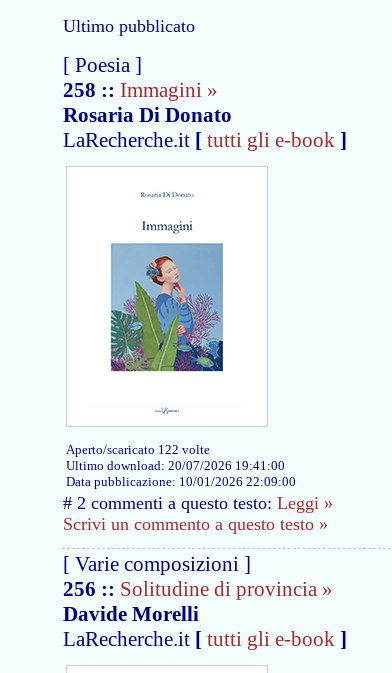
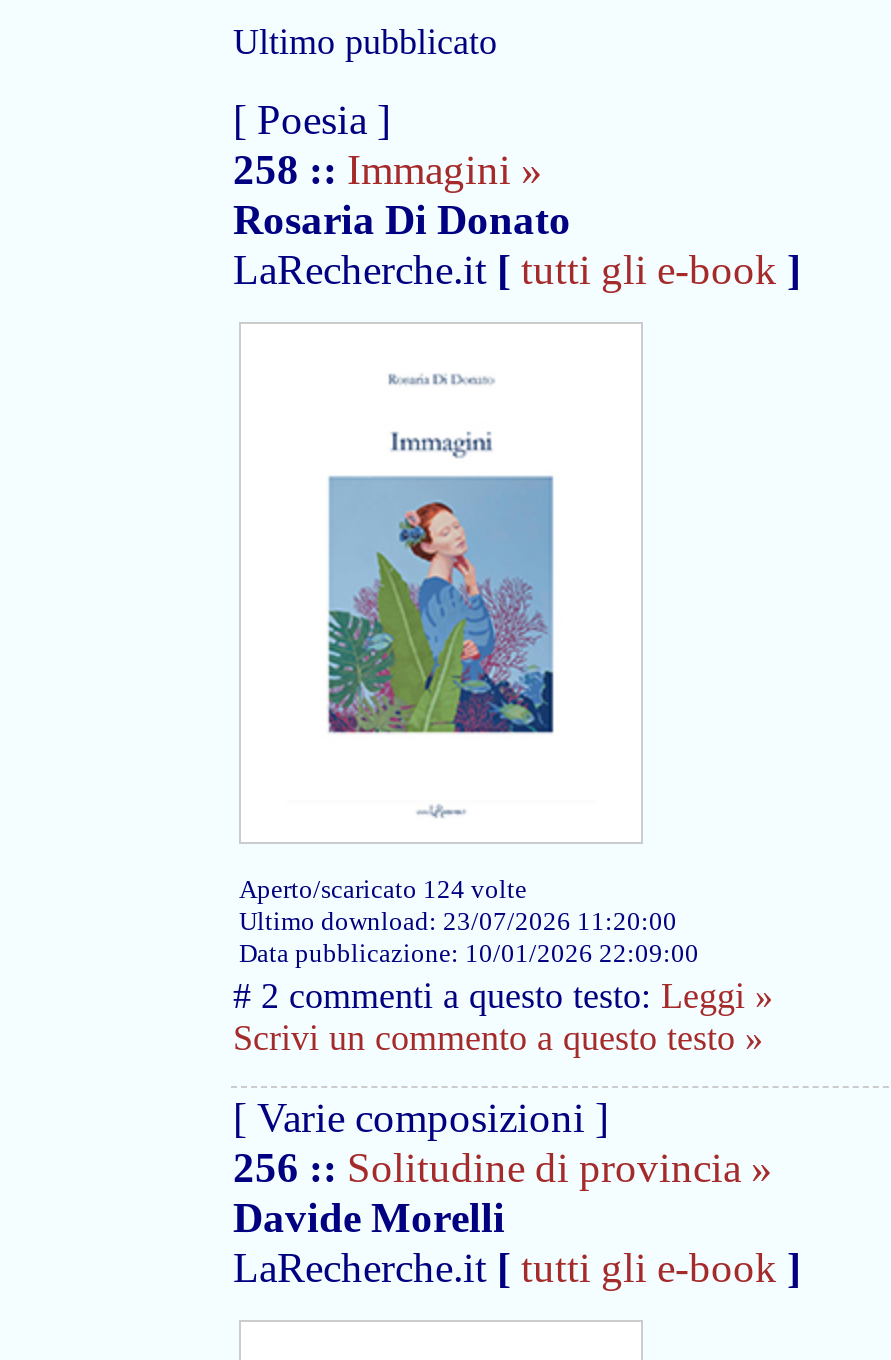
- Aperto/scaricato 122 volte
+ Aperto/scaricato 124 volte

- Ultimo download: 20/07/2026 19:41:00
+ Ultimo download: 23/07/2026 11:20:00
